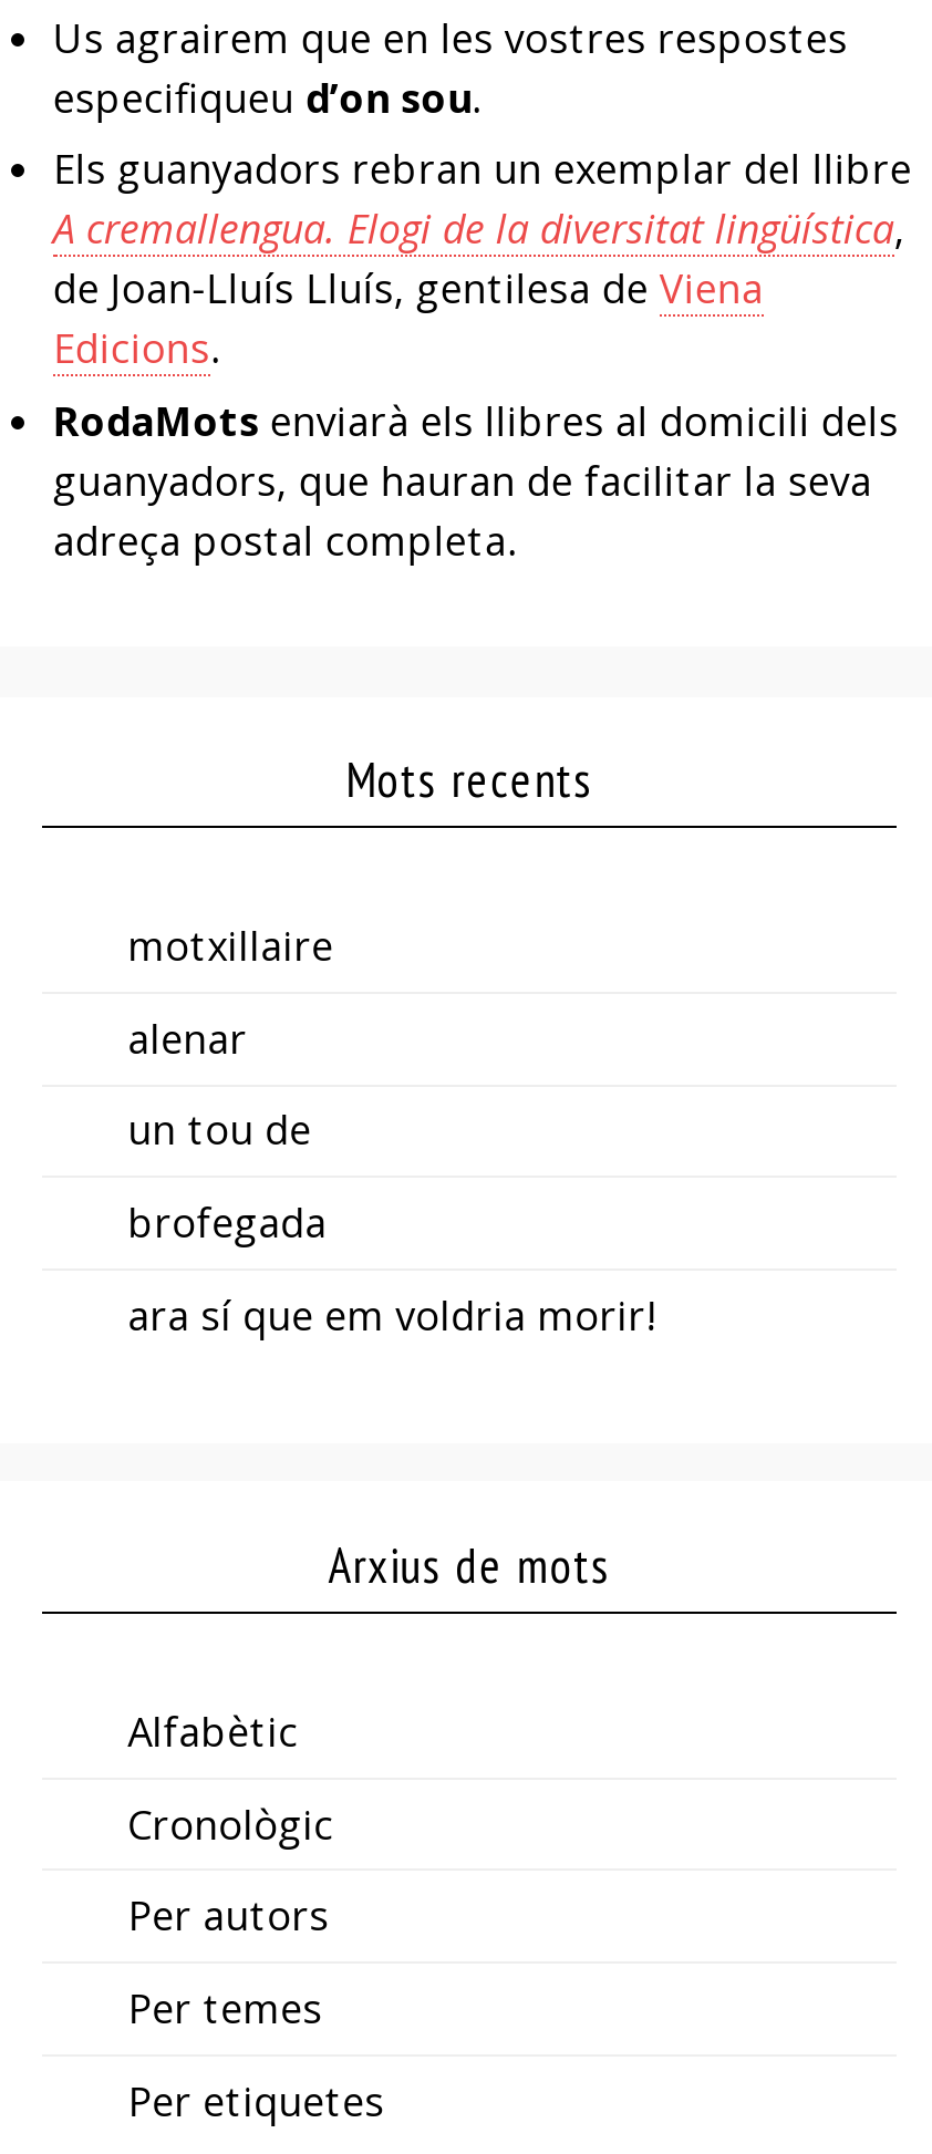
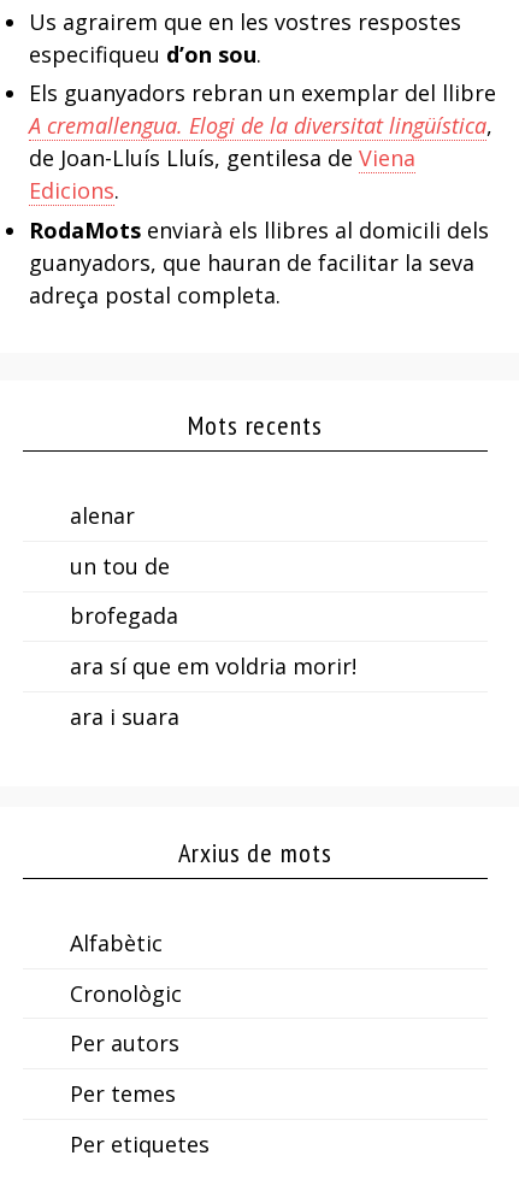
- motxillaire

moved up: alenar | un tou de | brofegada | ara sí que em voldria morir!

+ ara i suara
